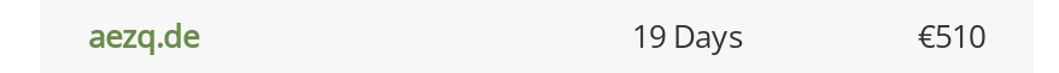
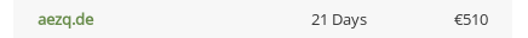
- 19 Days
+ 21 Days
